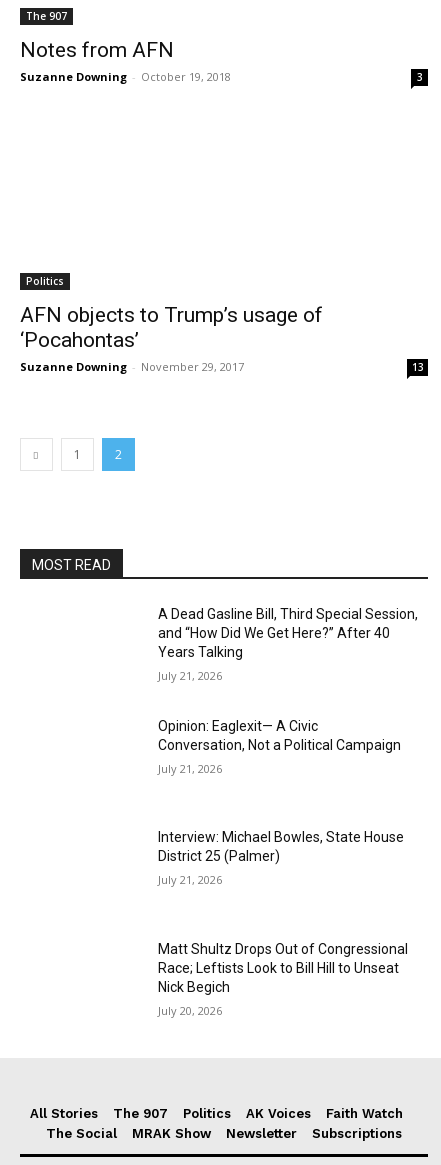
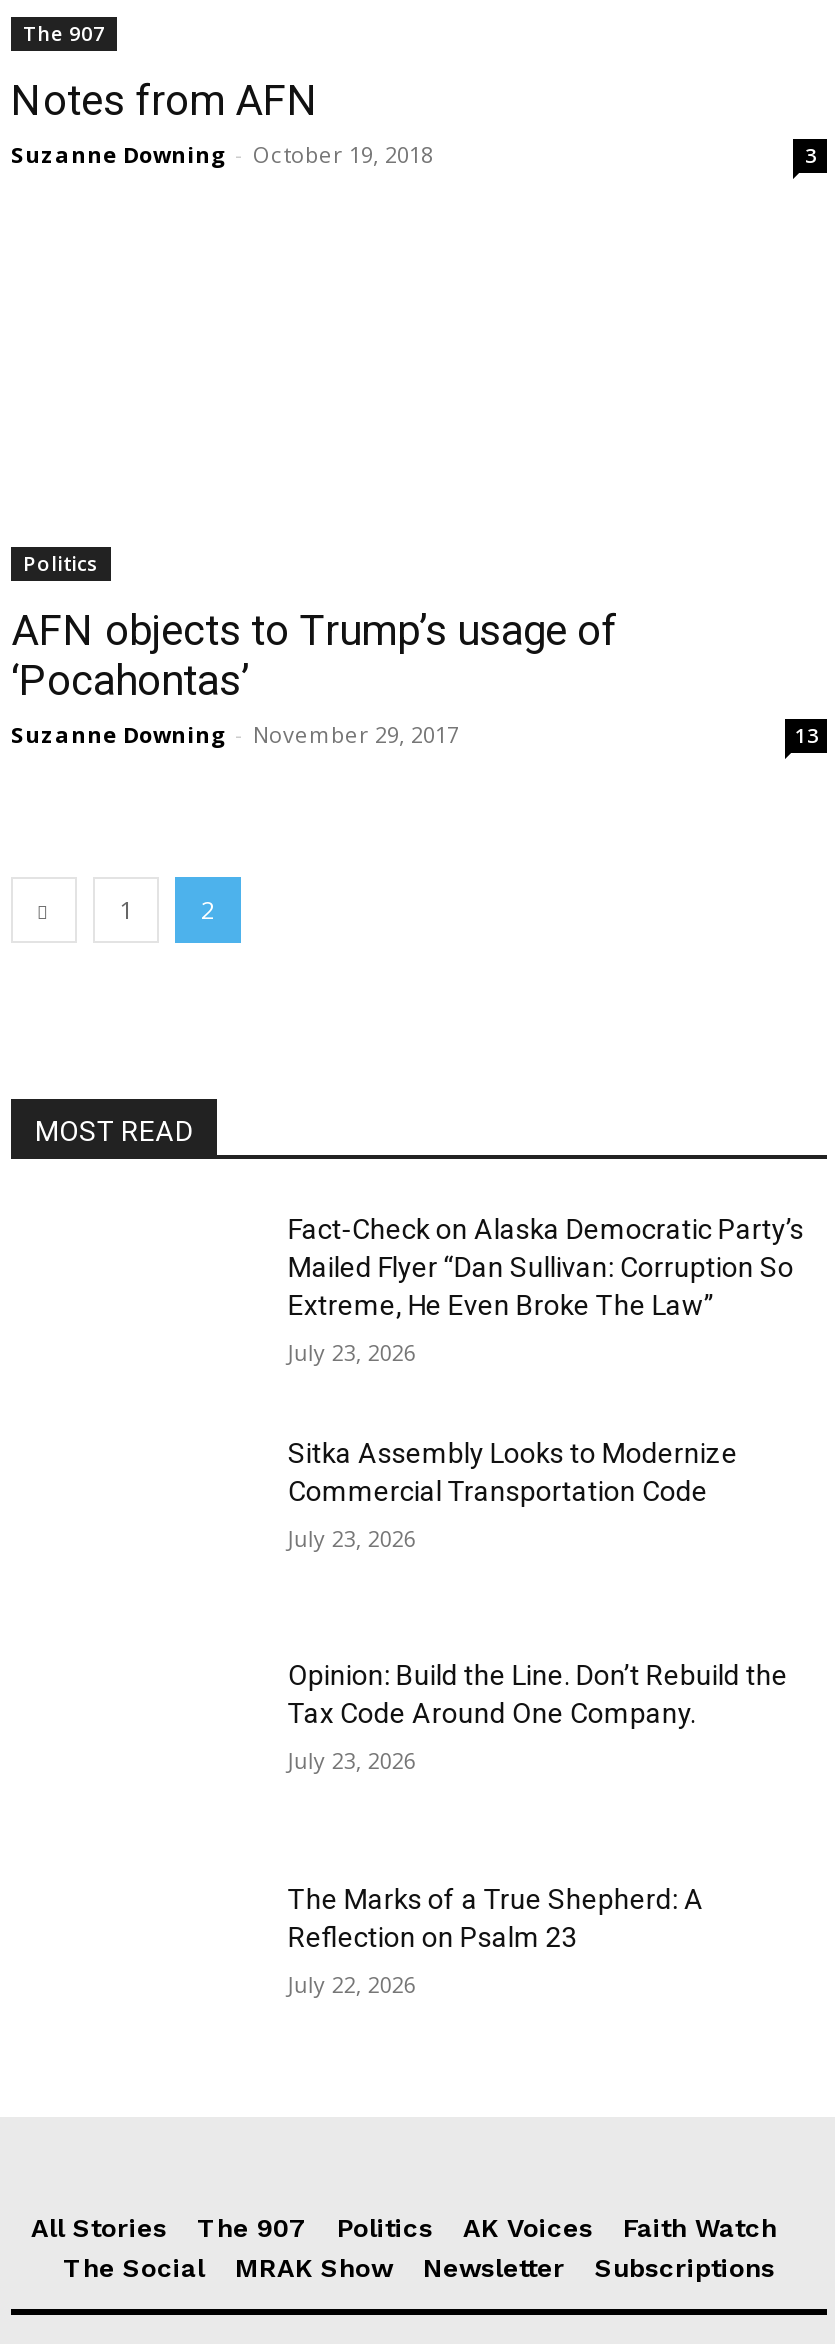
- A Dead Gasline Bill, Third Special Session,
- and “How Did We Get Here?” After 40
- Years Talking
+ Fact-Check on Alaska Democratic Party’s
+ Mailed Flyer “Dan Sullivan: Corruption So
+ Extreme, He Even Broke The Law”

- July 21, 2026
+ July 23, 2026

- Opinion: Eaglexit— A Civic
- Conversation, Not a Political Campaign
+ Sitka Assembly Looks to Modernize
+ Commercial Transportation Code

- July 21, 2026
+ July 23, 2026

- Interview: Michael Bowles, State House
- District 25 (Palmer)
+ Opinion: Build the Line. Don’t Rebuild the
+ Tax Code Around One Company.

- July 21, 2026
+ July 23, 2026

- Matt Shultz Drops Out of Congressional
- Race; Leftists Look to Bill Hill to Unseat
- Nick Begich
+ The Marks of a True Shepherd: A
+ Reflection on Psalm 23

- July 20, 2026
+ July 22, 2026
